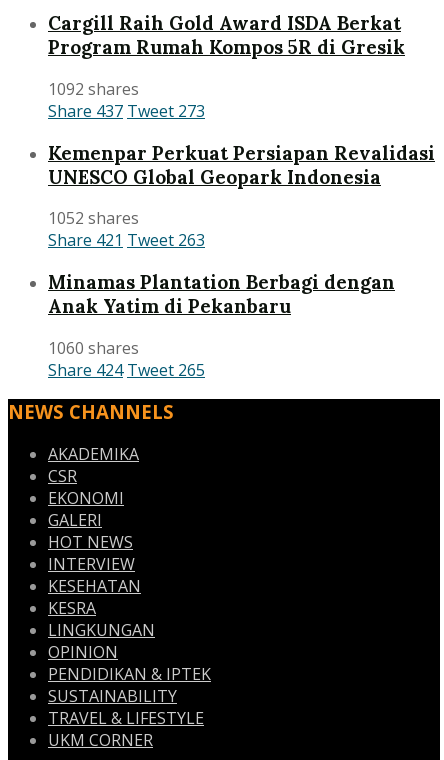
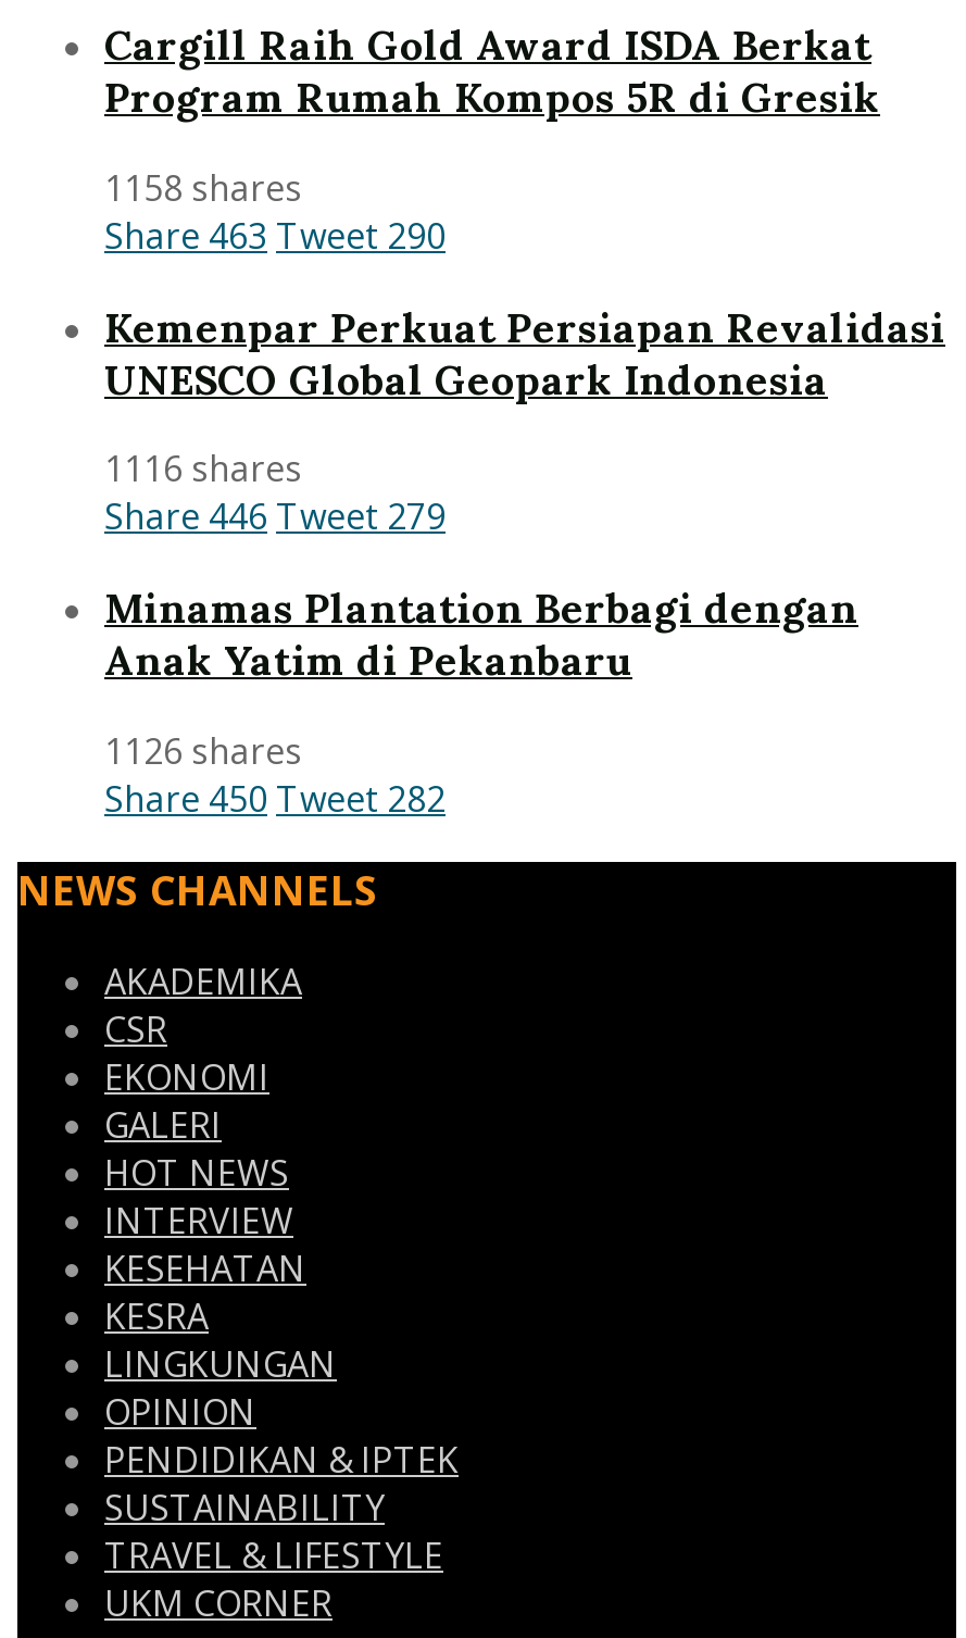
- 1092 shares
+ 1158 shares

- Share 437 Tweet 273
+ Share 463 Tweet 290

- 1052 shares
+ 1116 shares

- Share 421 Tweet 263
+ Share 446 Tweet 279

- 1060 shares
+ 1126 shares

- Share 424 Tweet 265
+ Share 450 Tweet 282
